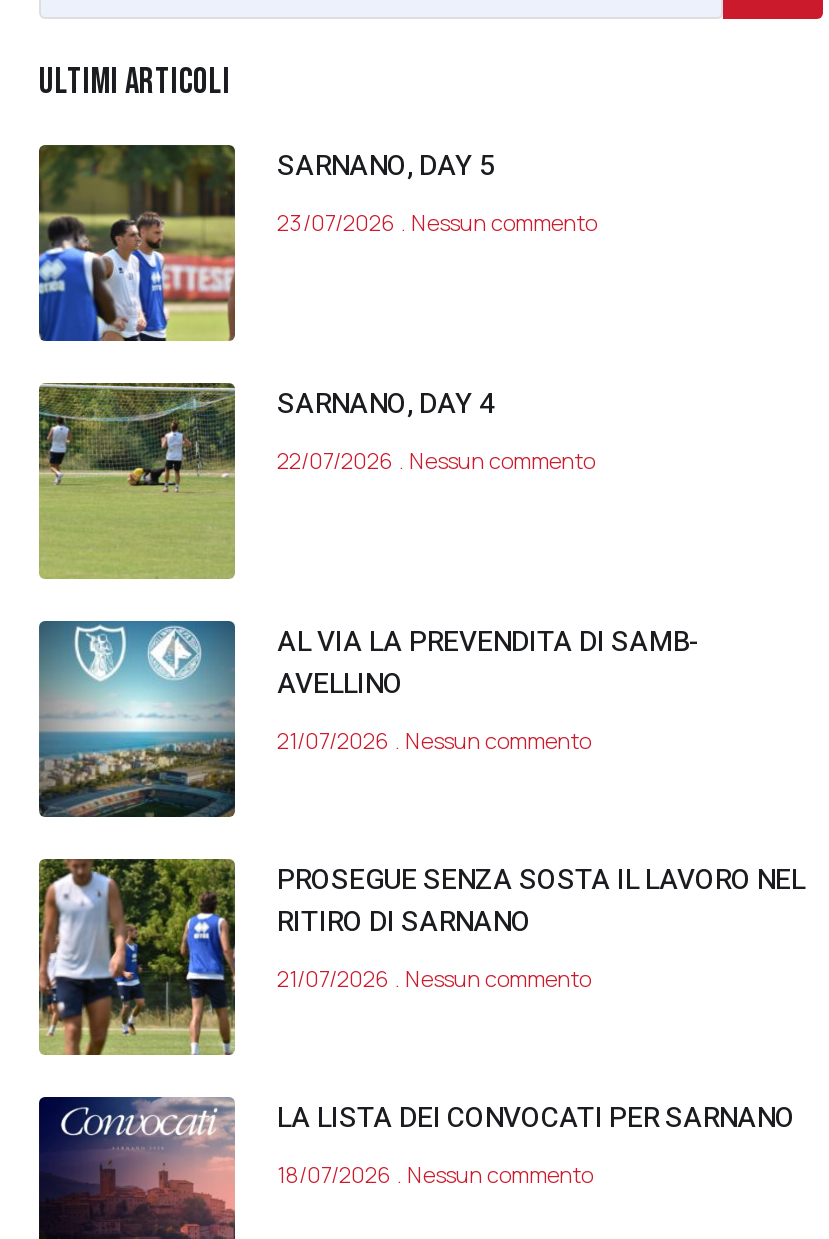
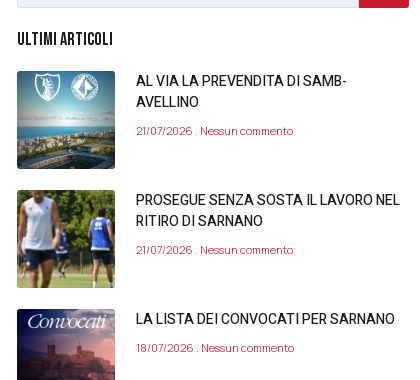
- [image]
- SARNANO, DAY 5
- 23/07/2026 Nessun commento

- [image]
- SARNANO, DAY 4
- 22/07/2026 Nessun commento
